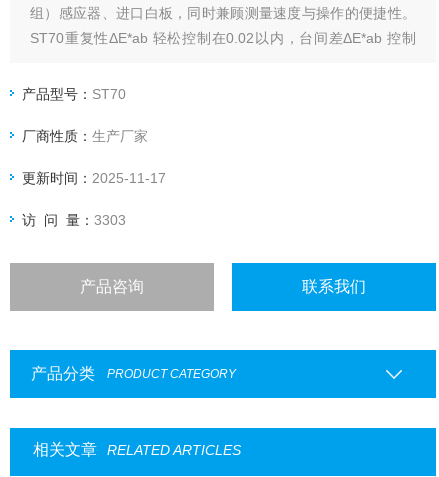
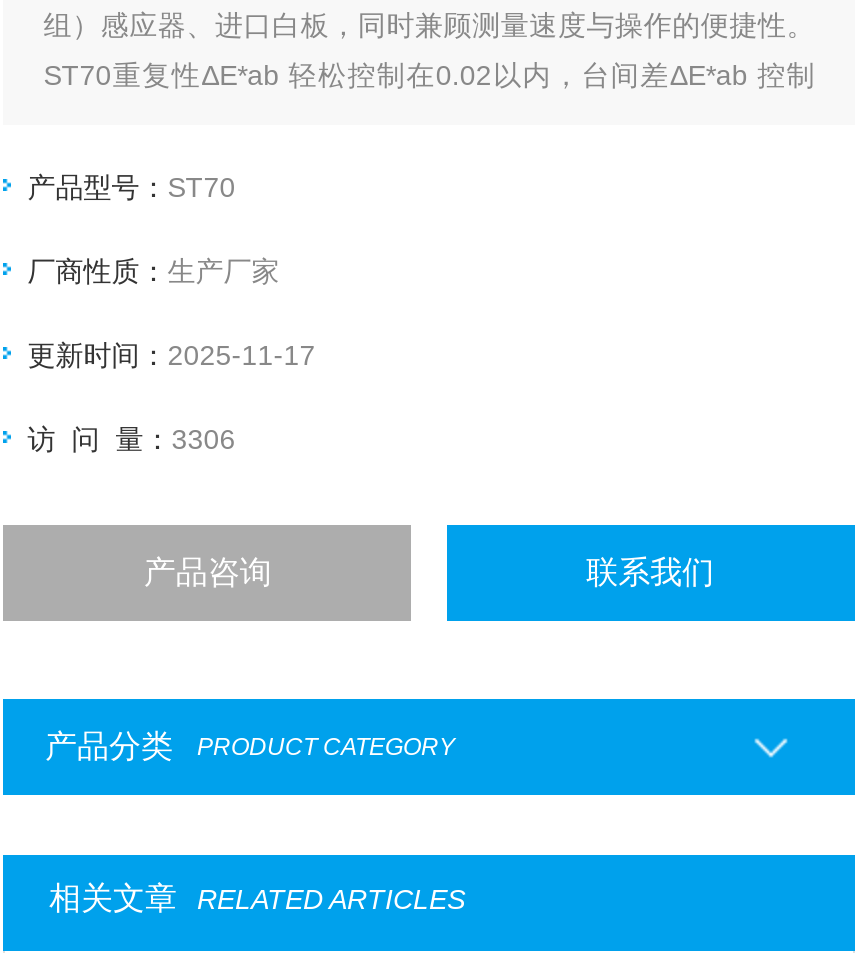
- 访 问 量：3303
+ 访 问 量：3306
